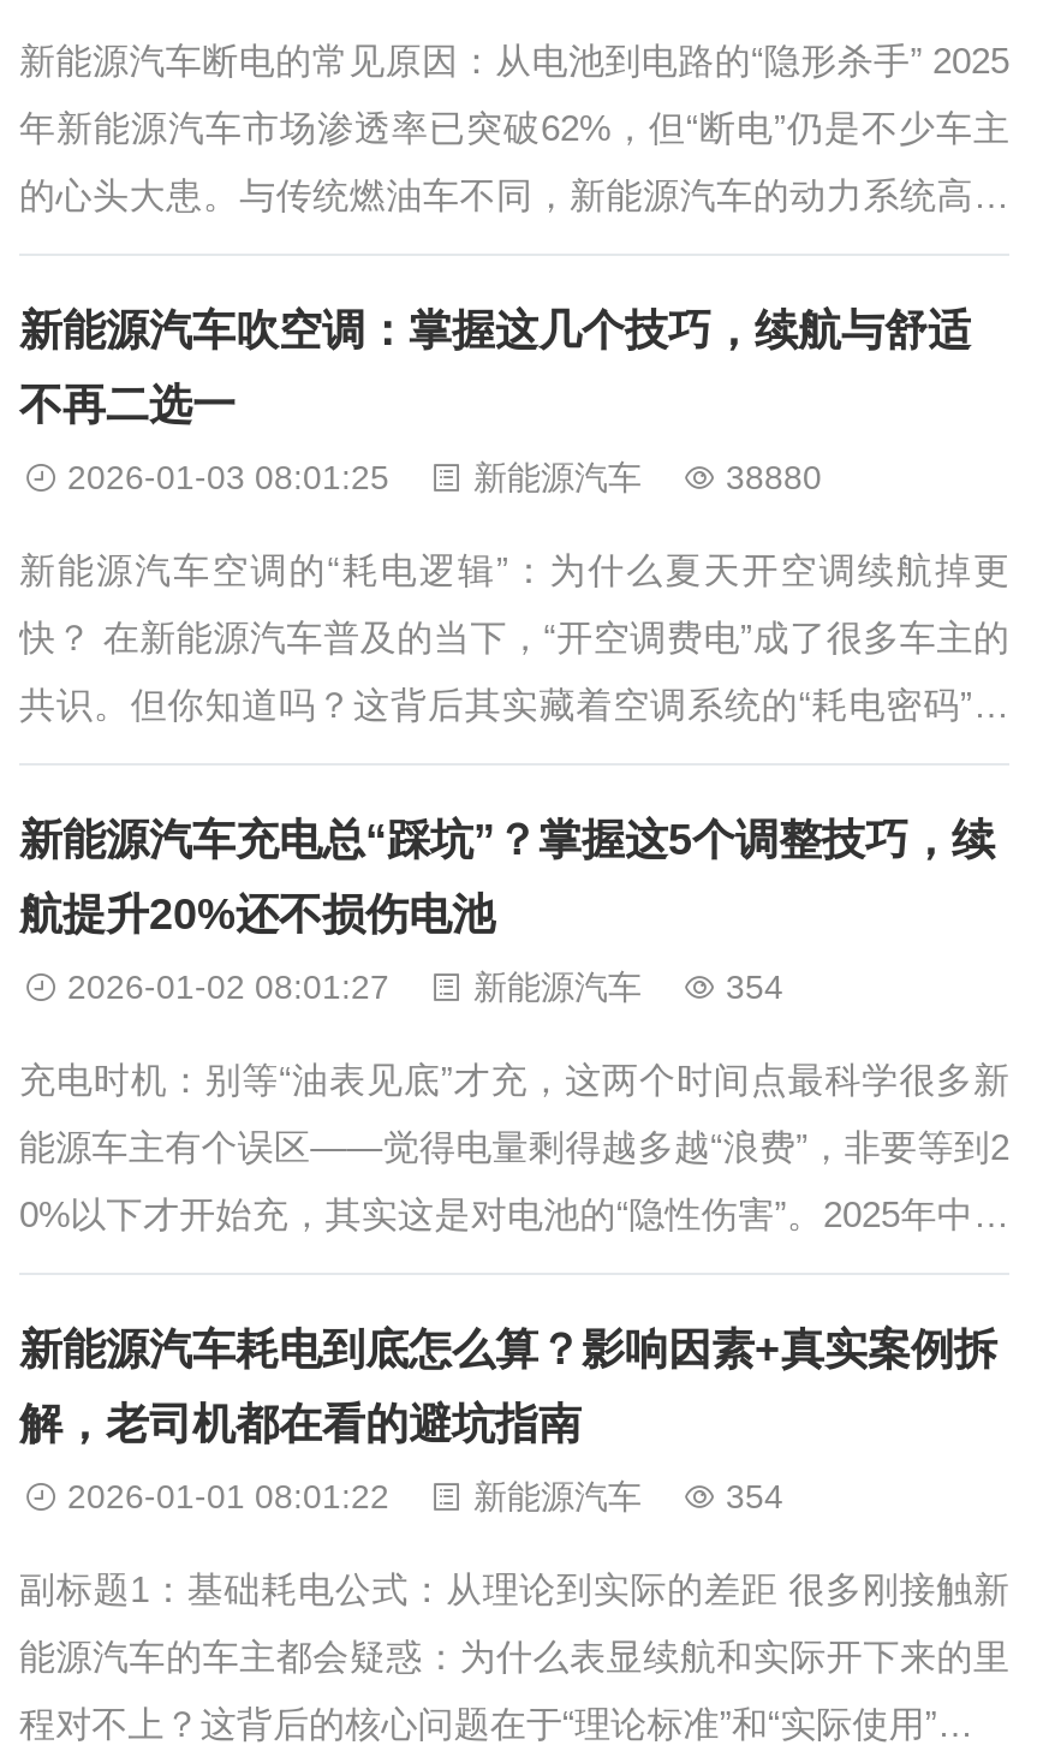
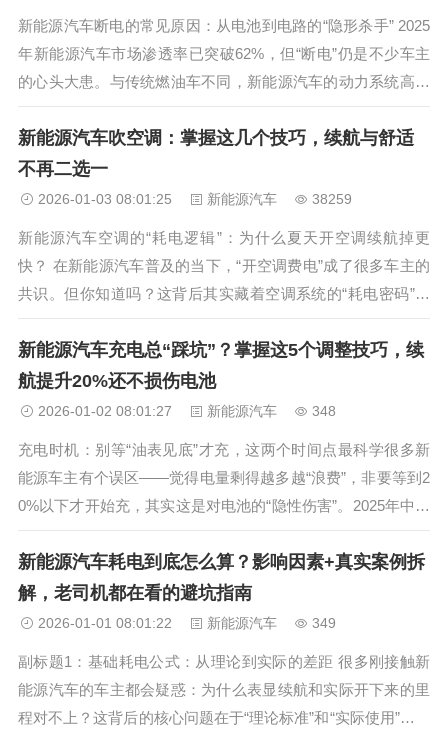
- 38880
+ 38259

- 354
+ 348

- 354
+ 349
